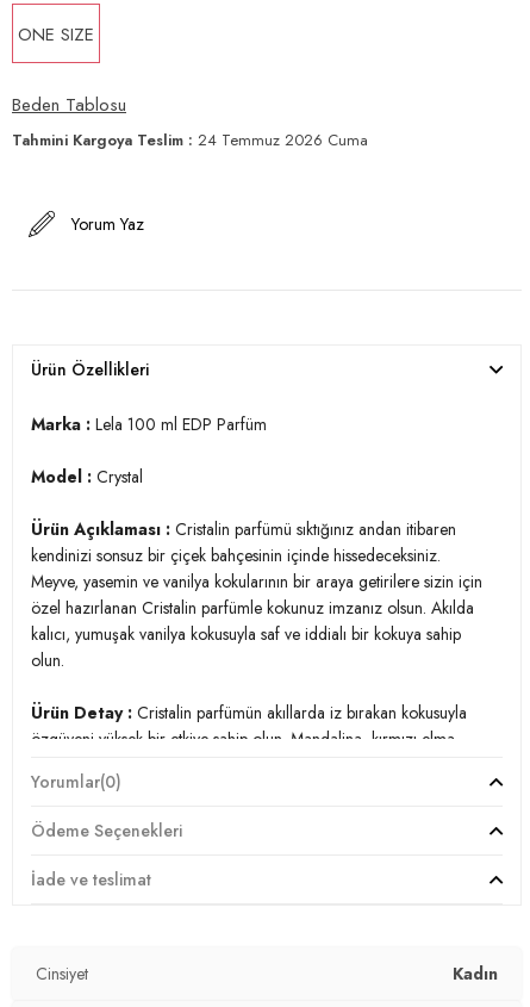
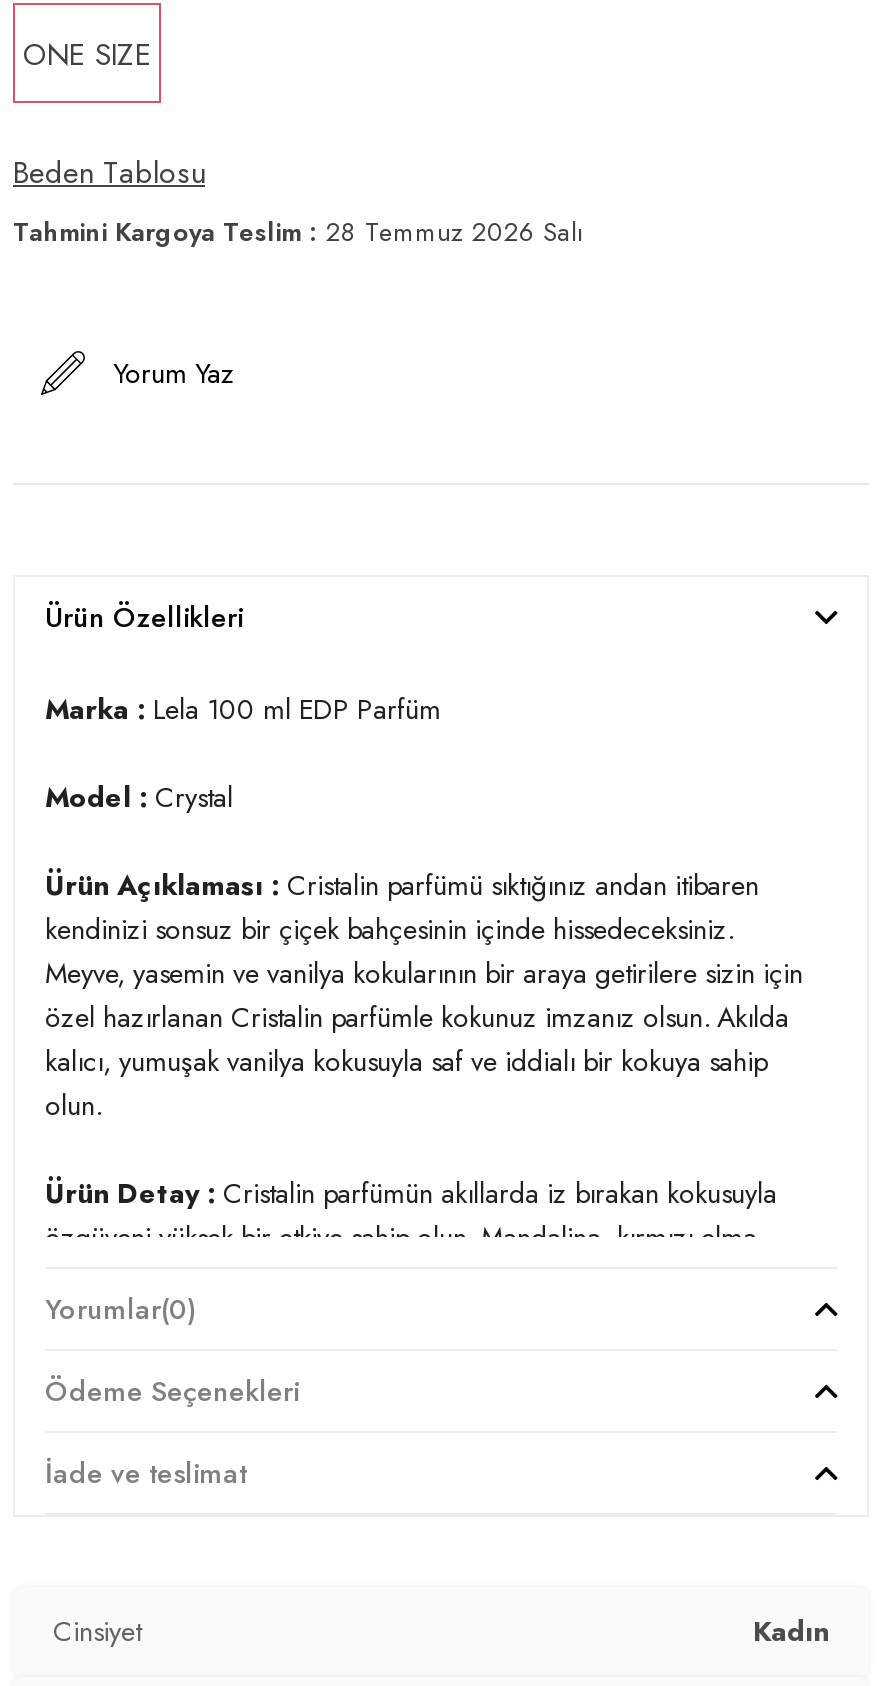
- Tahmini Kargoya Teslim : 24 Temmuz 2026 Cuma
+ Tahmini Kargoya Teslim : 28 Temmuz 2026 Salı
